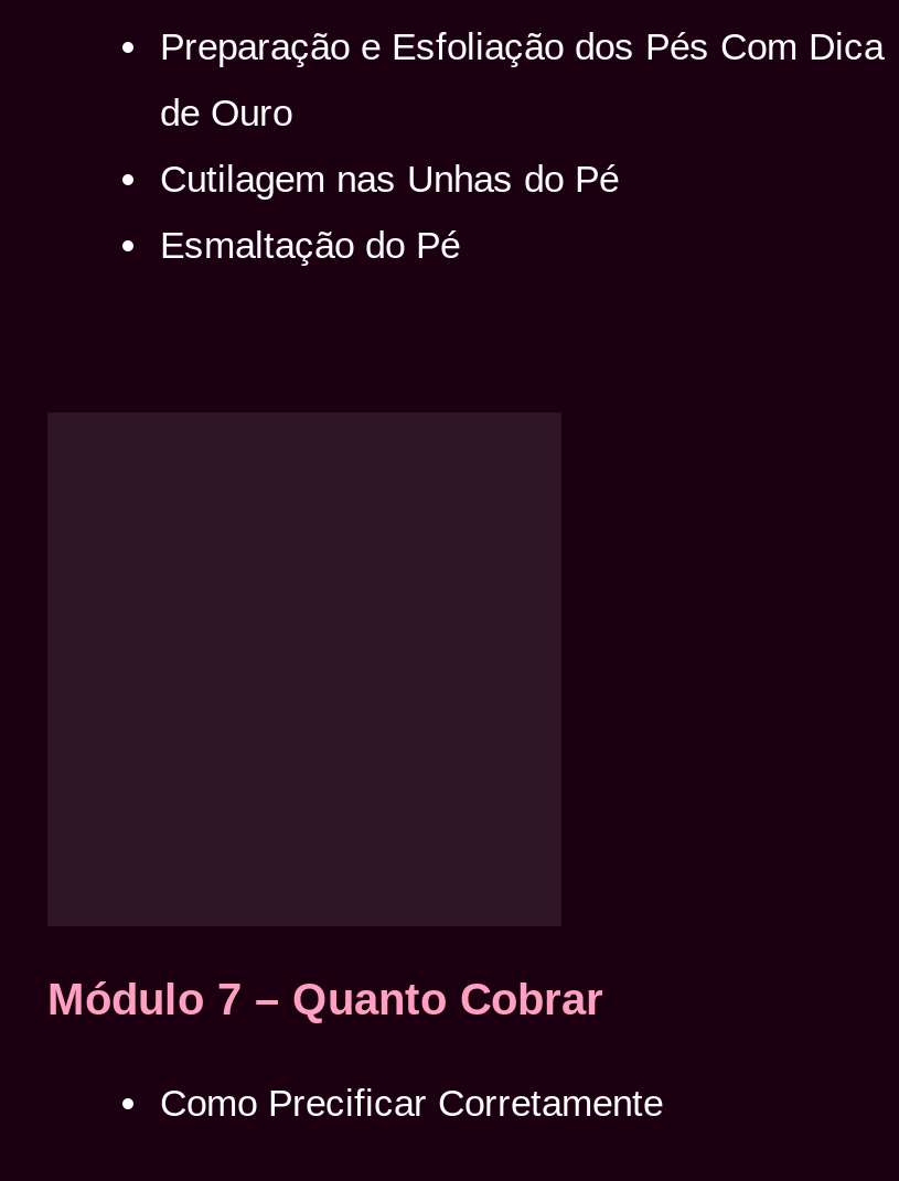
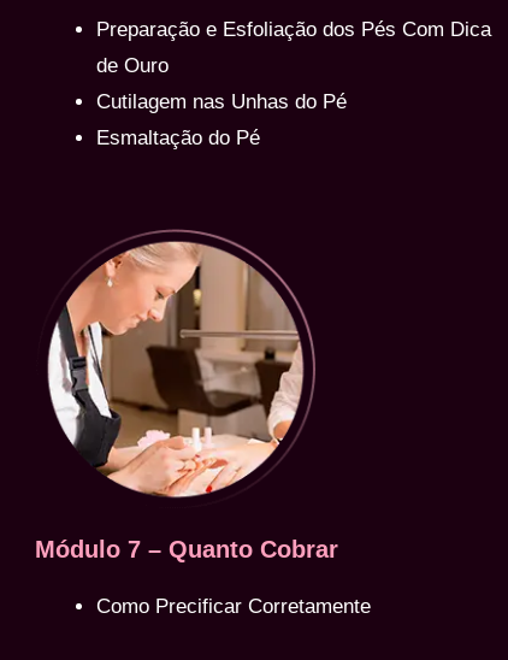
+ [image]
